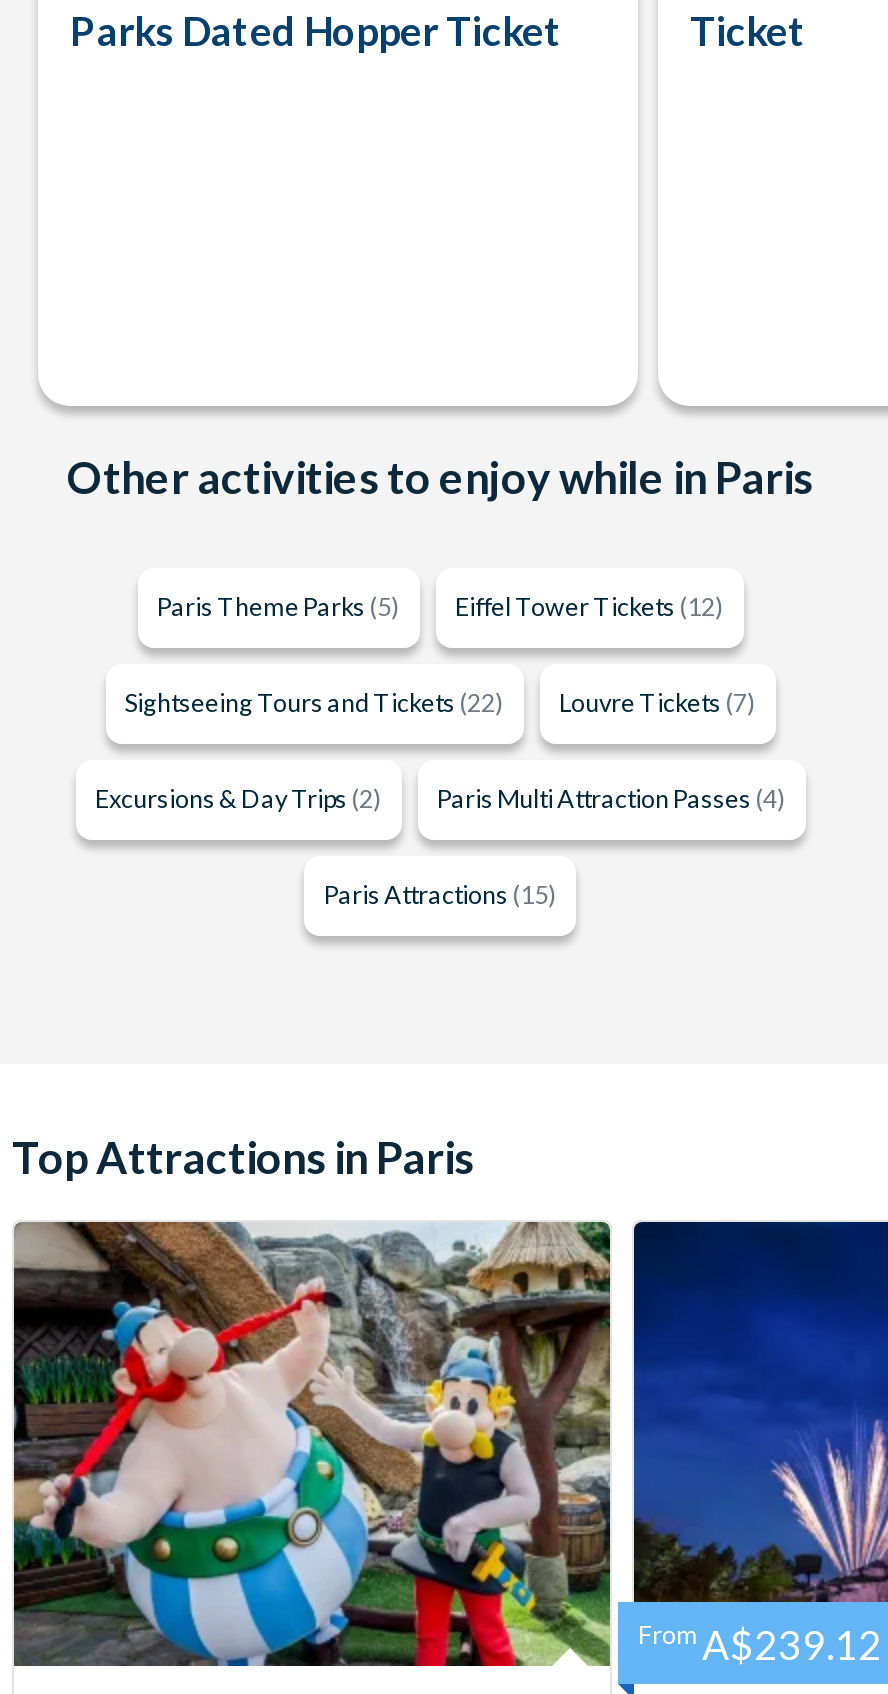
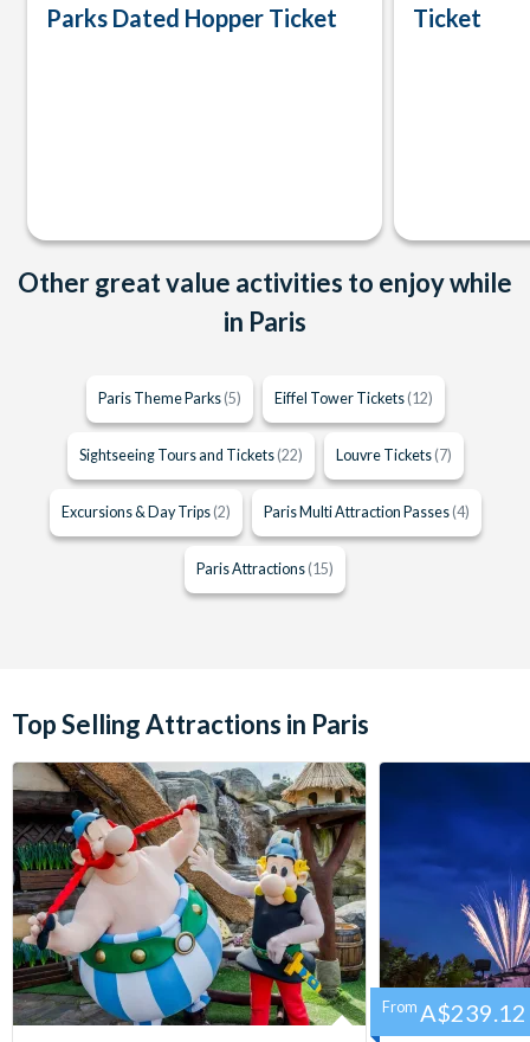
- Other activities to enjoy while in Paris
+ Other great value activities to enjoy while
+ in Paris

- Top Attractions in Paris
+ Top Selling Attractions in Paris
